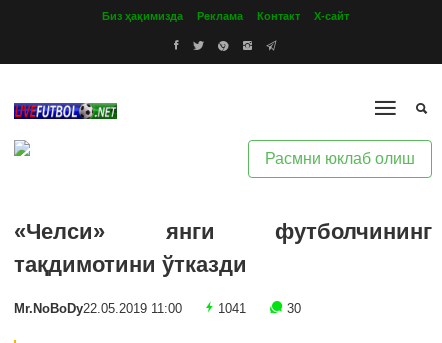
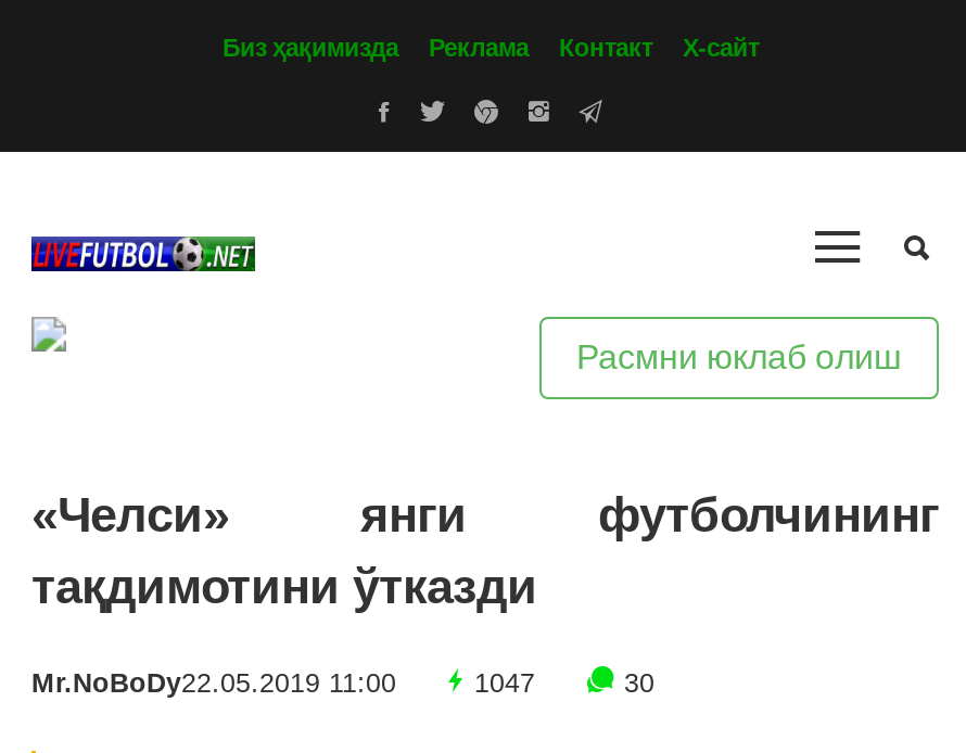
- 1041
+ 1047
